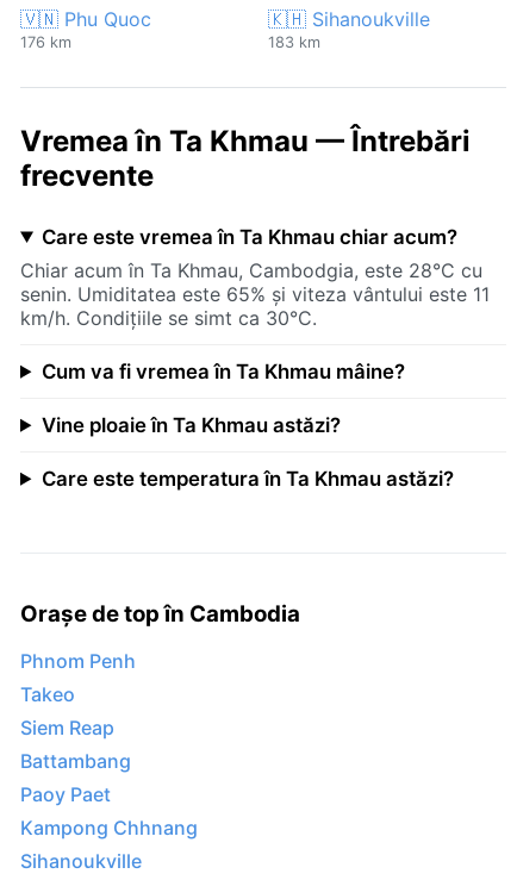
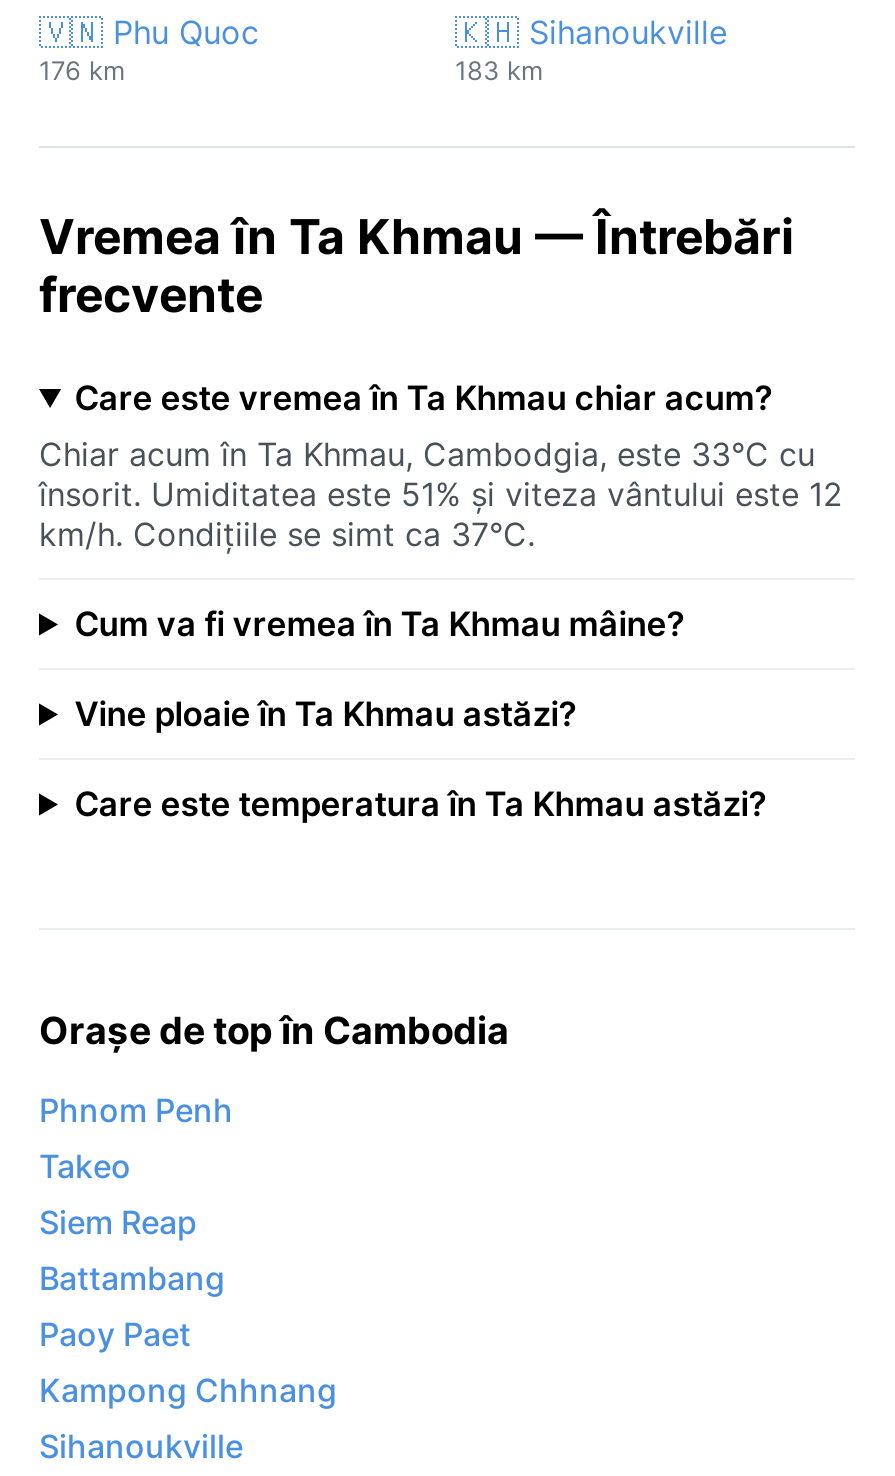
- Chiar acum în Ta Khmau, Cambodgia, este 28°C cu
+ Chiar acum în Ta Khmau, Cambodgia, este 33°C cu

- senin. Umiditatea este 65% și viteza vântului este 11
+ însorit. Umiditatea este 51% și viteza vântului este 12

- km/h. Condițiile se simt ca 30°C.
+ km/h. Condițiile se simt ca 37°C.
